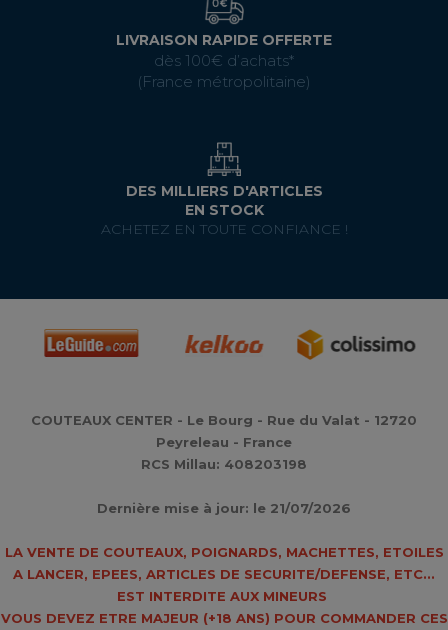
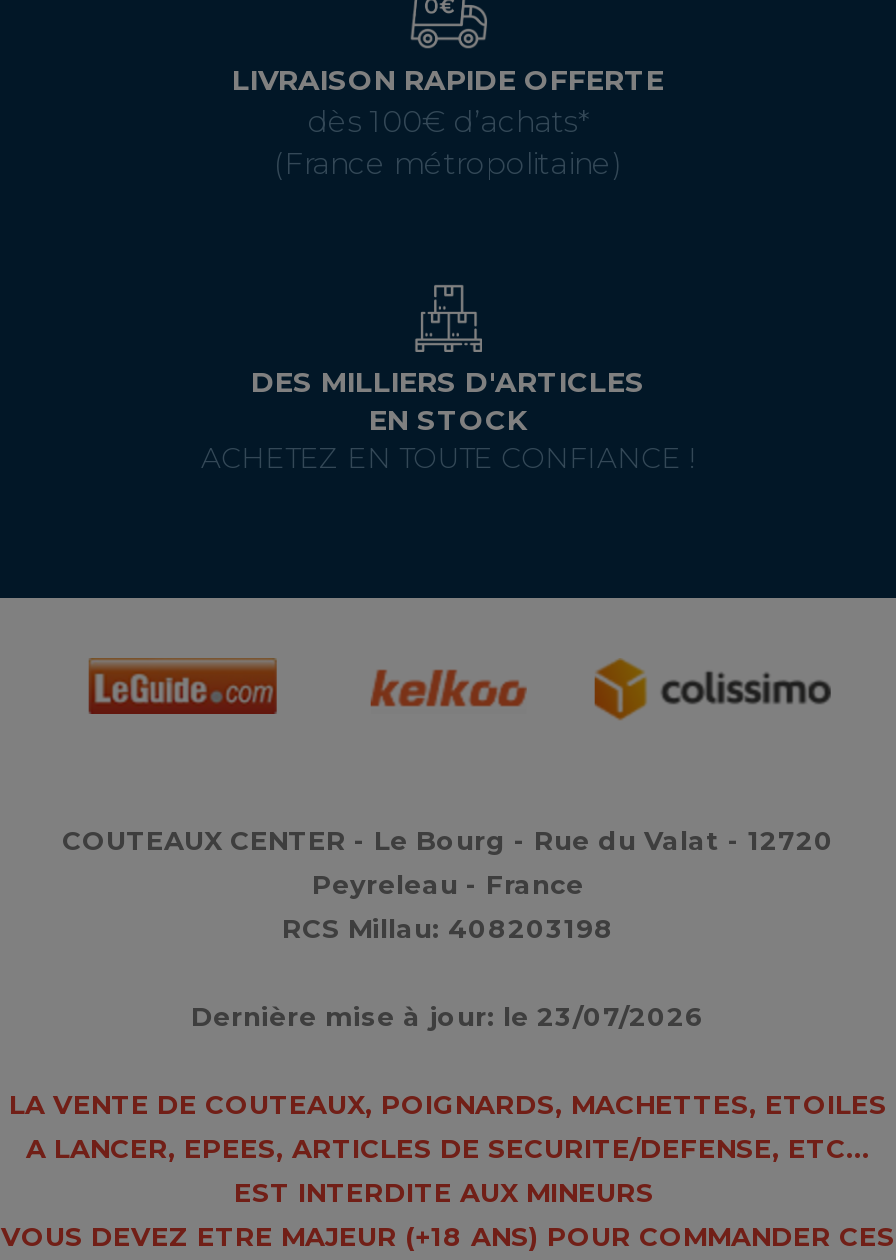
- Dernière mise à jour: le 21/07/2026
+ Dernière mise à jour: le 23/07/2026
